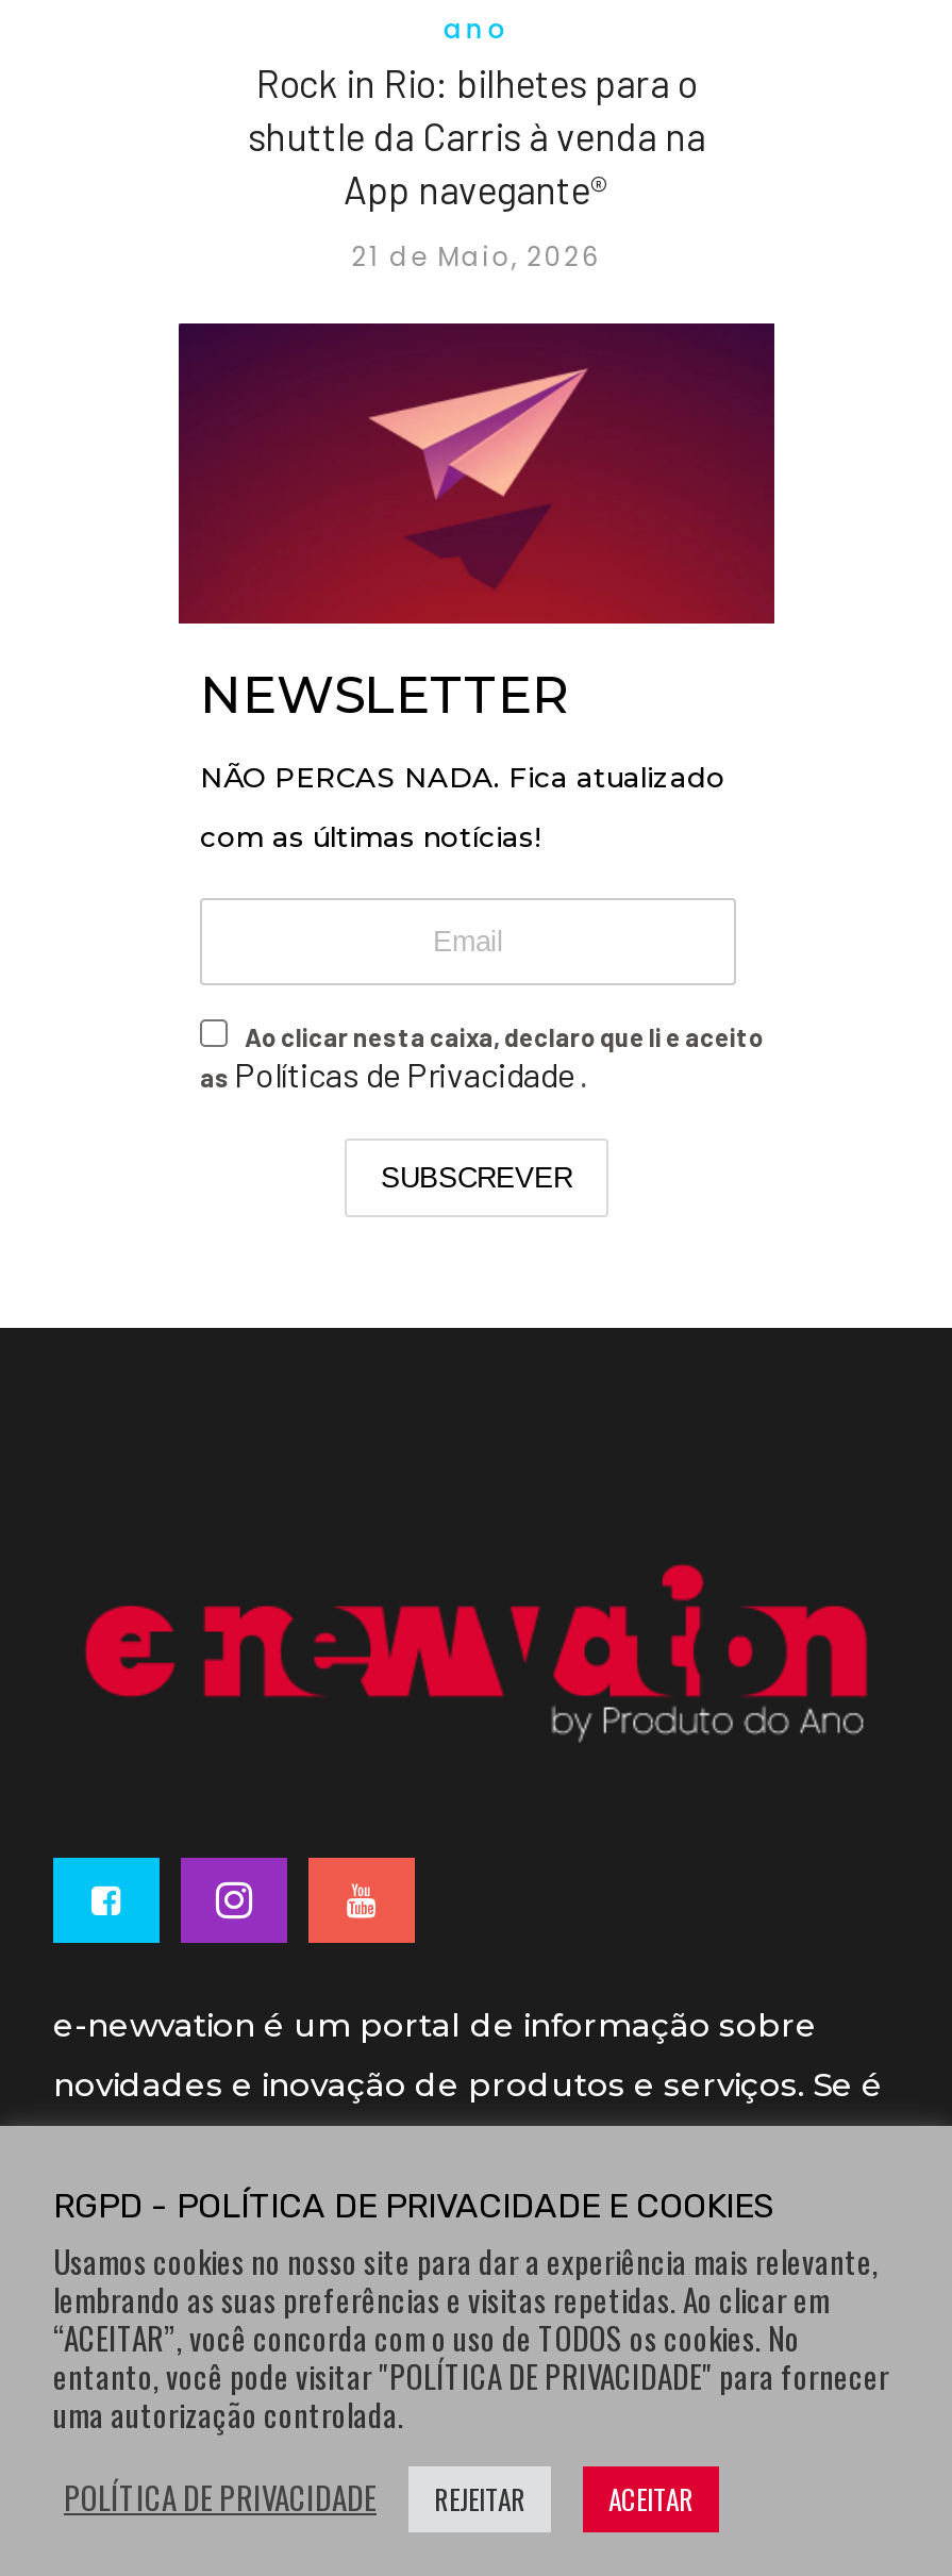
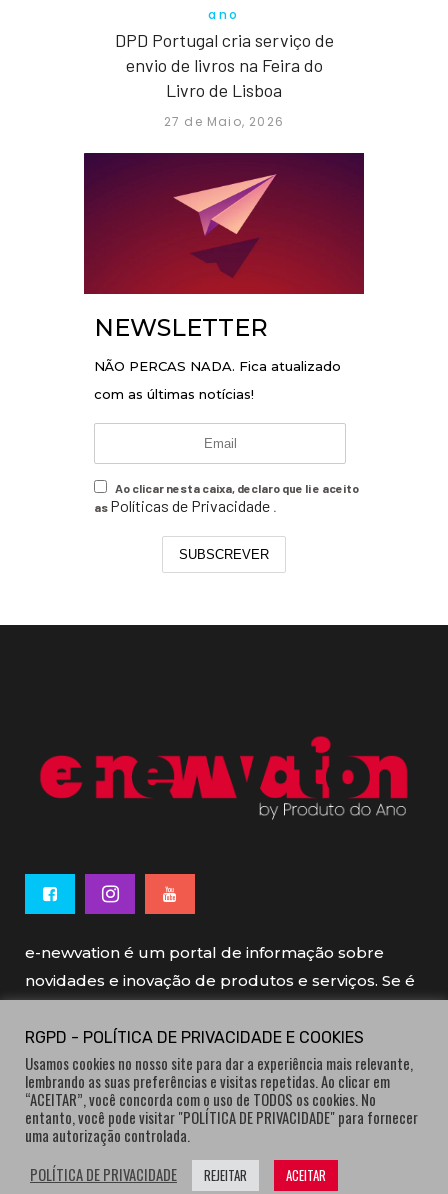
- Rock in Rio: bilhetes para o
- shuttle da Carris à venda na
- App navegante®
+ DPD Portugal cria serviço de
+ envio de livros na Feira do
+ Livro de Lisboa

- 21 de Maio, 2026
+ 27 de Maio, 2026
